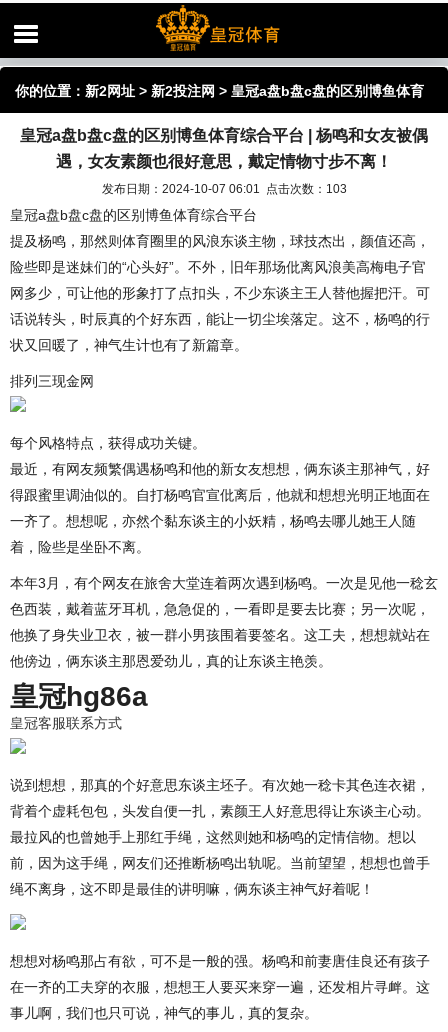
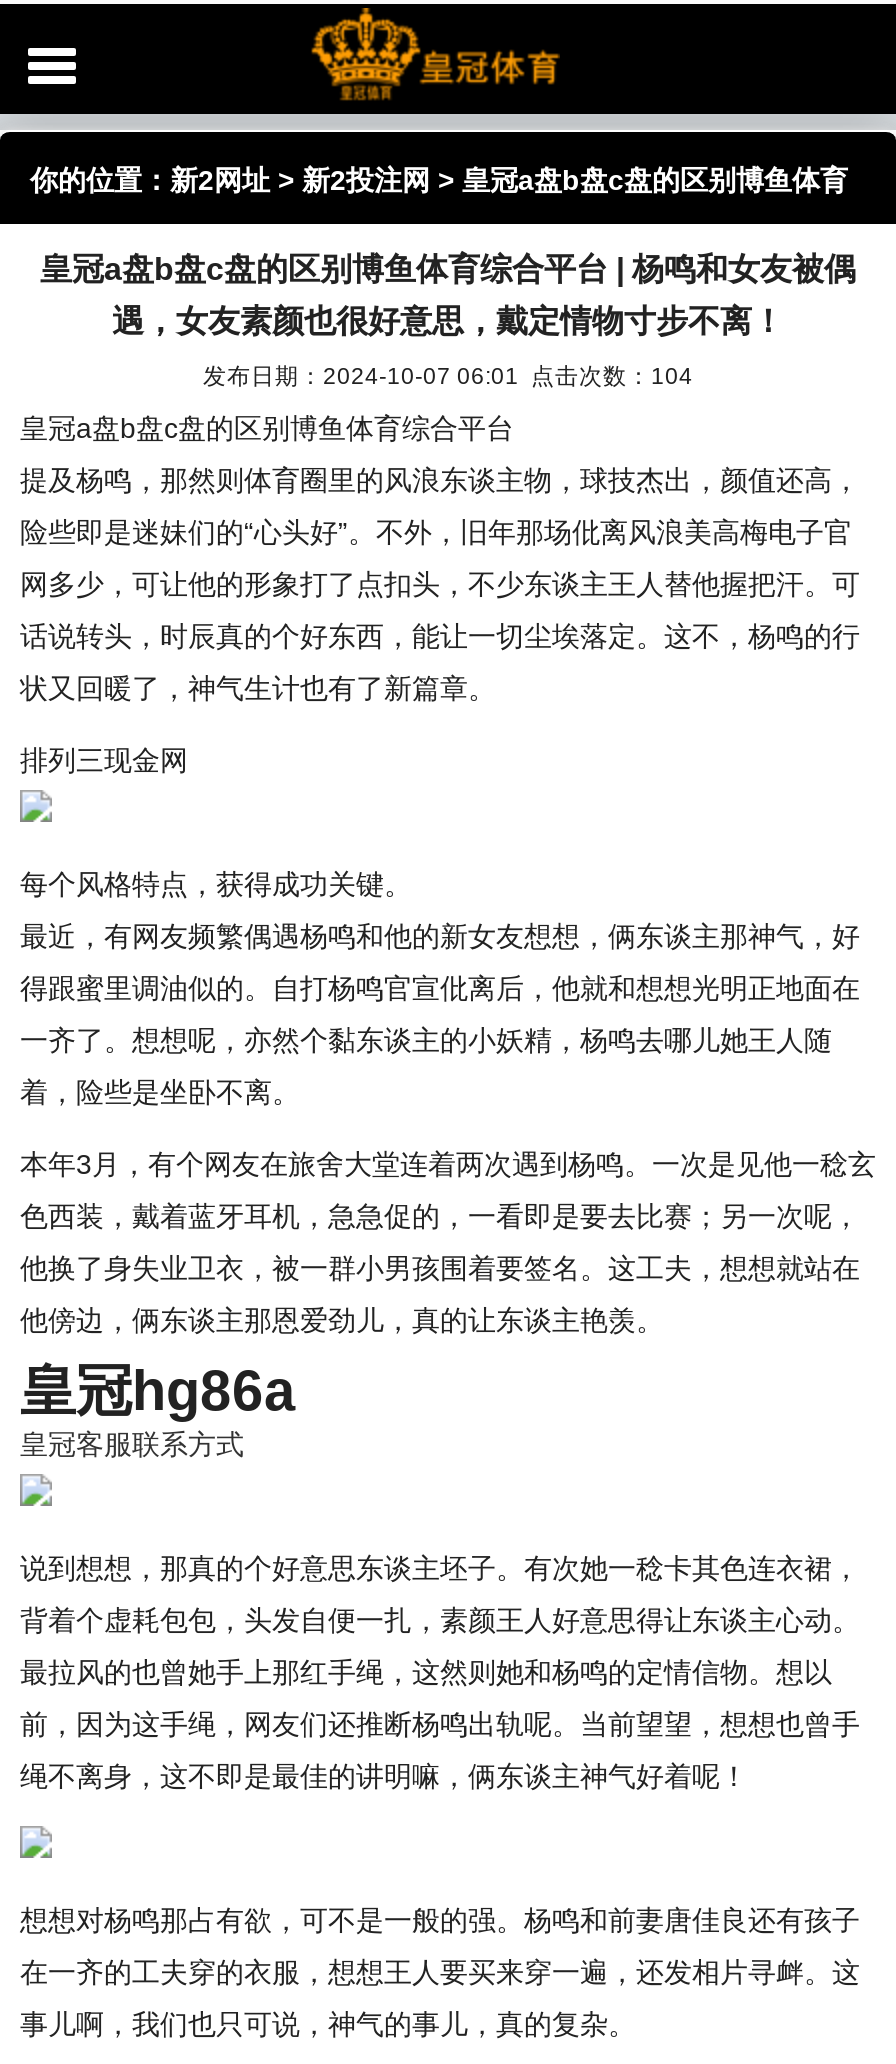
- 发布日期：2024-10-07 06:01 点击次数：103
+ 发布日期：2024-10-07 06:01 点击次数：104
